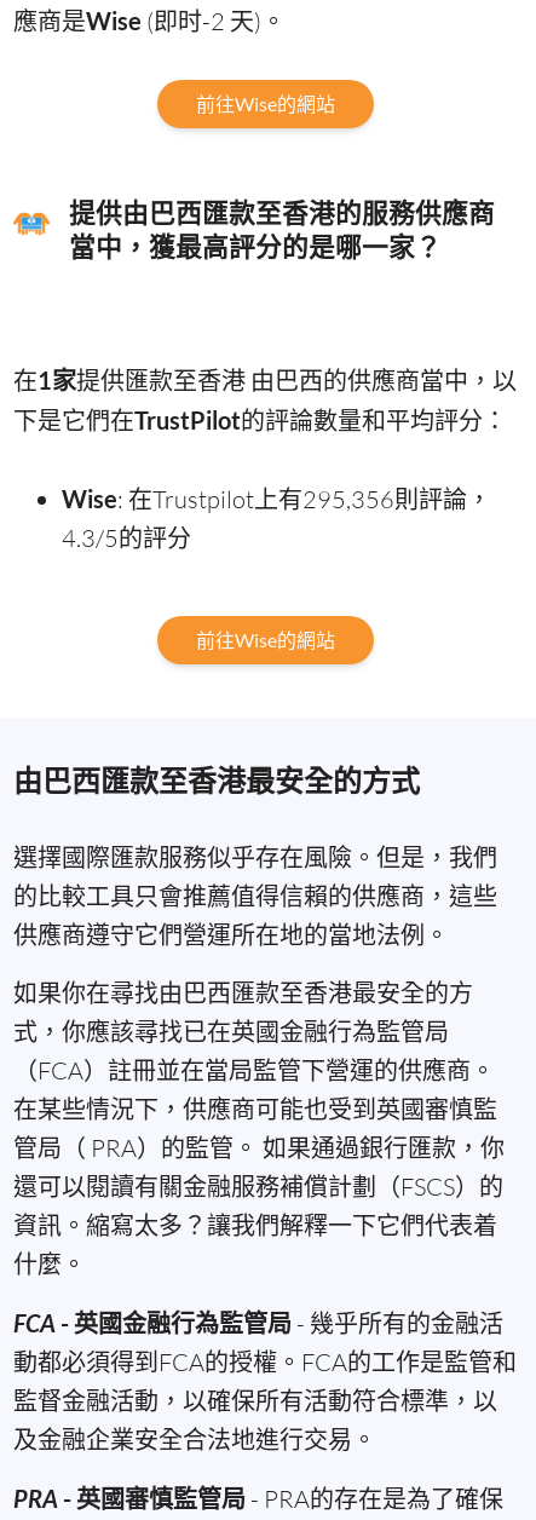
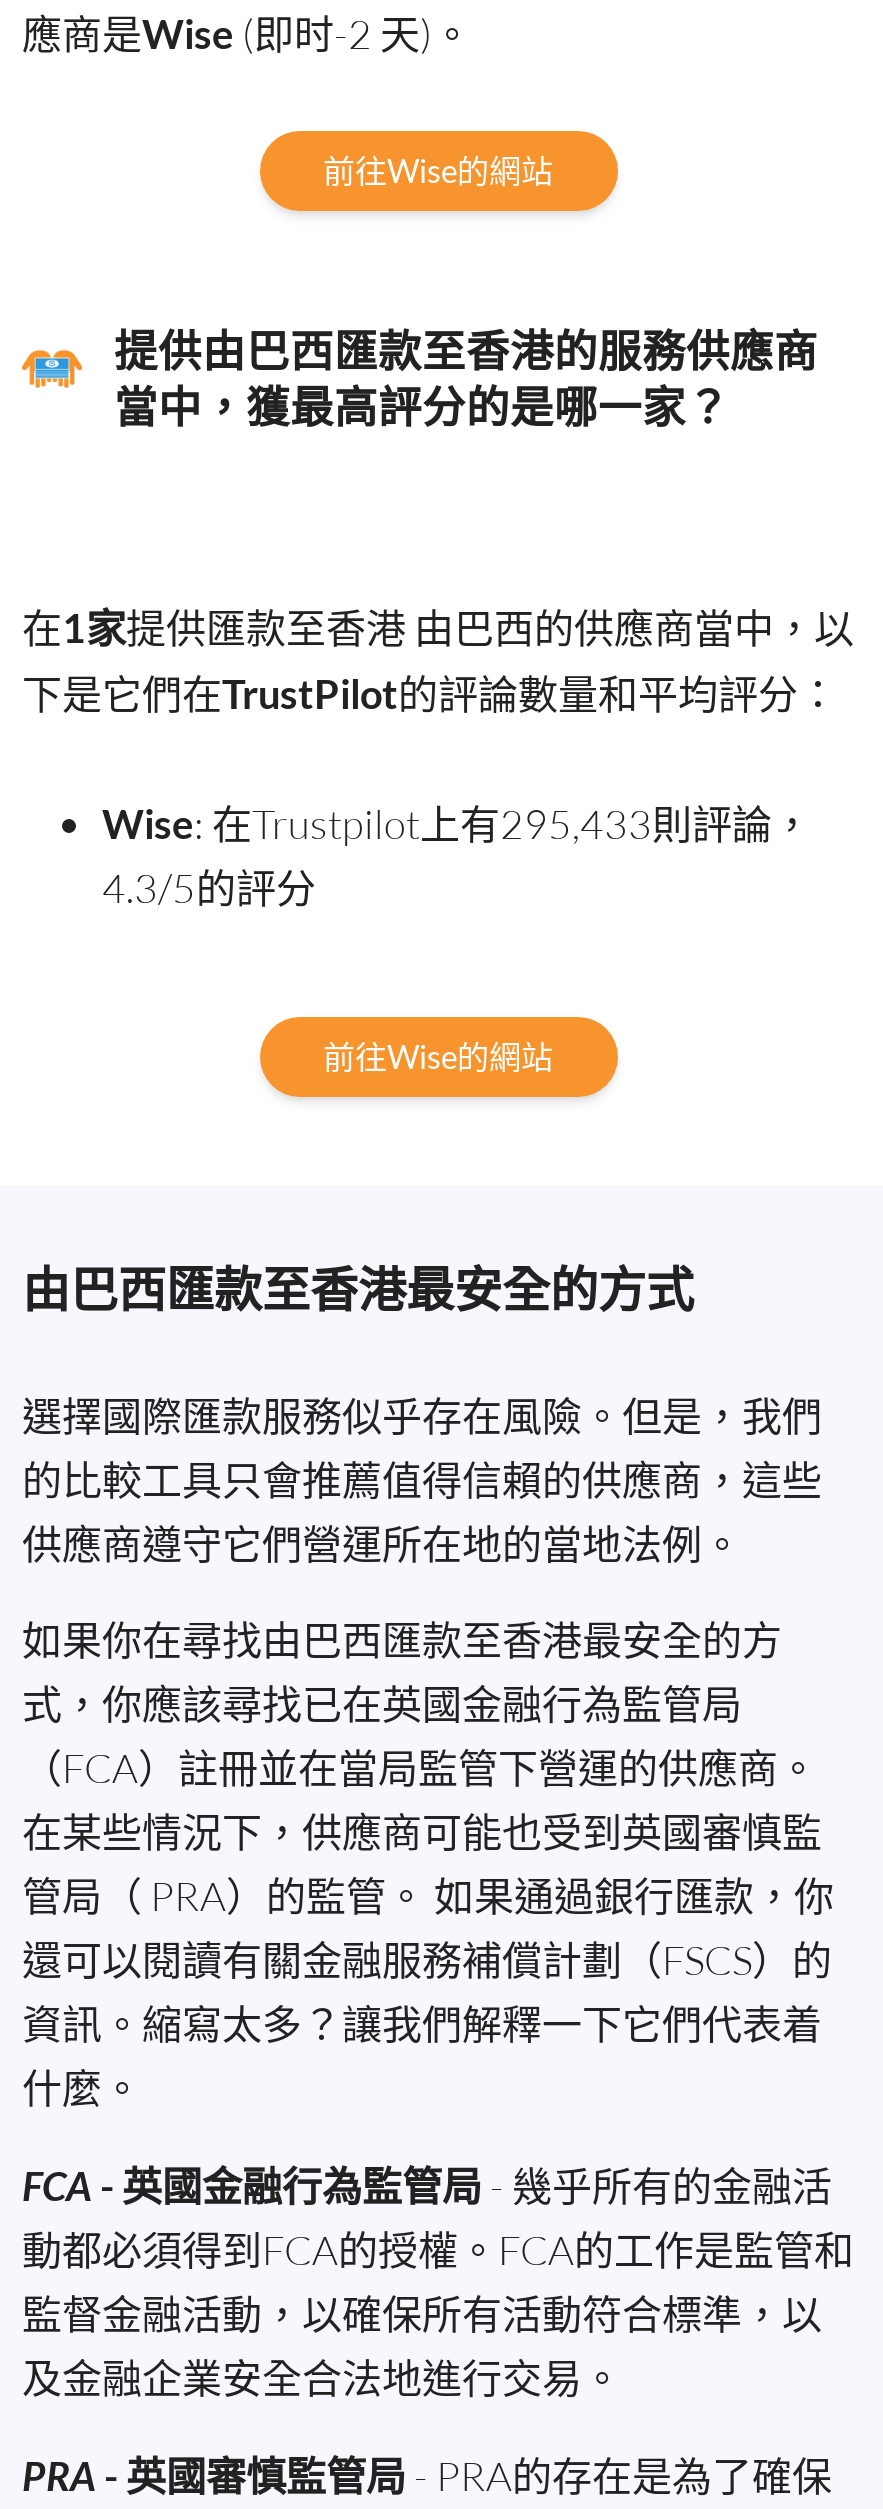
- Wise: 在Trustpilot上有295,356則評論，
+ Wise: 在Trustpilot上有295,433則評論，
